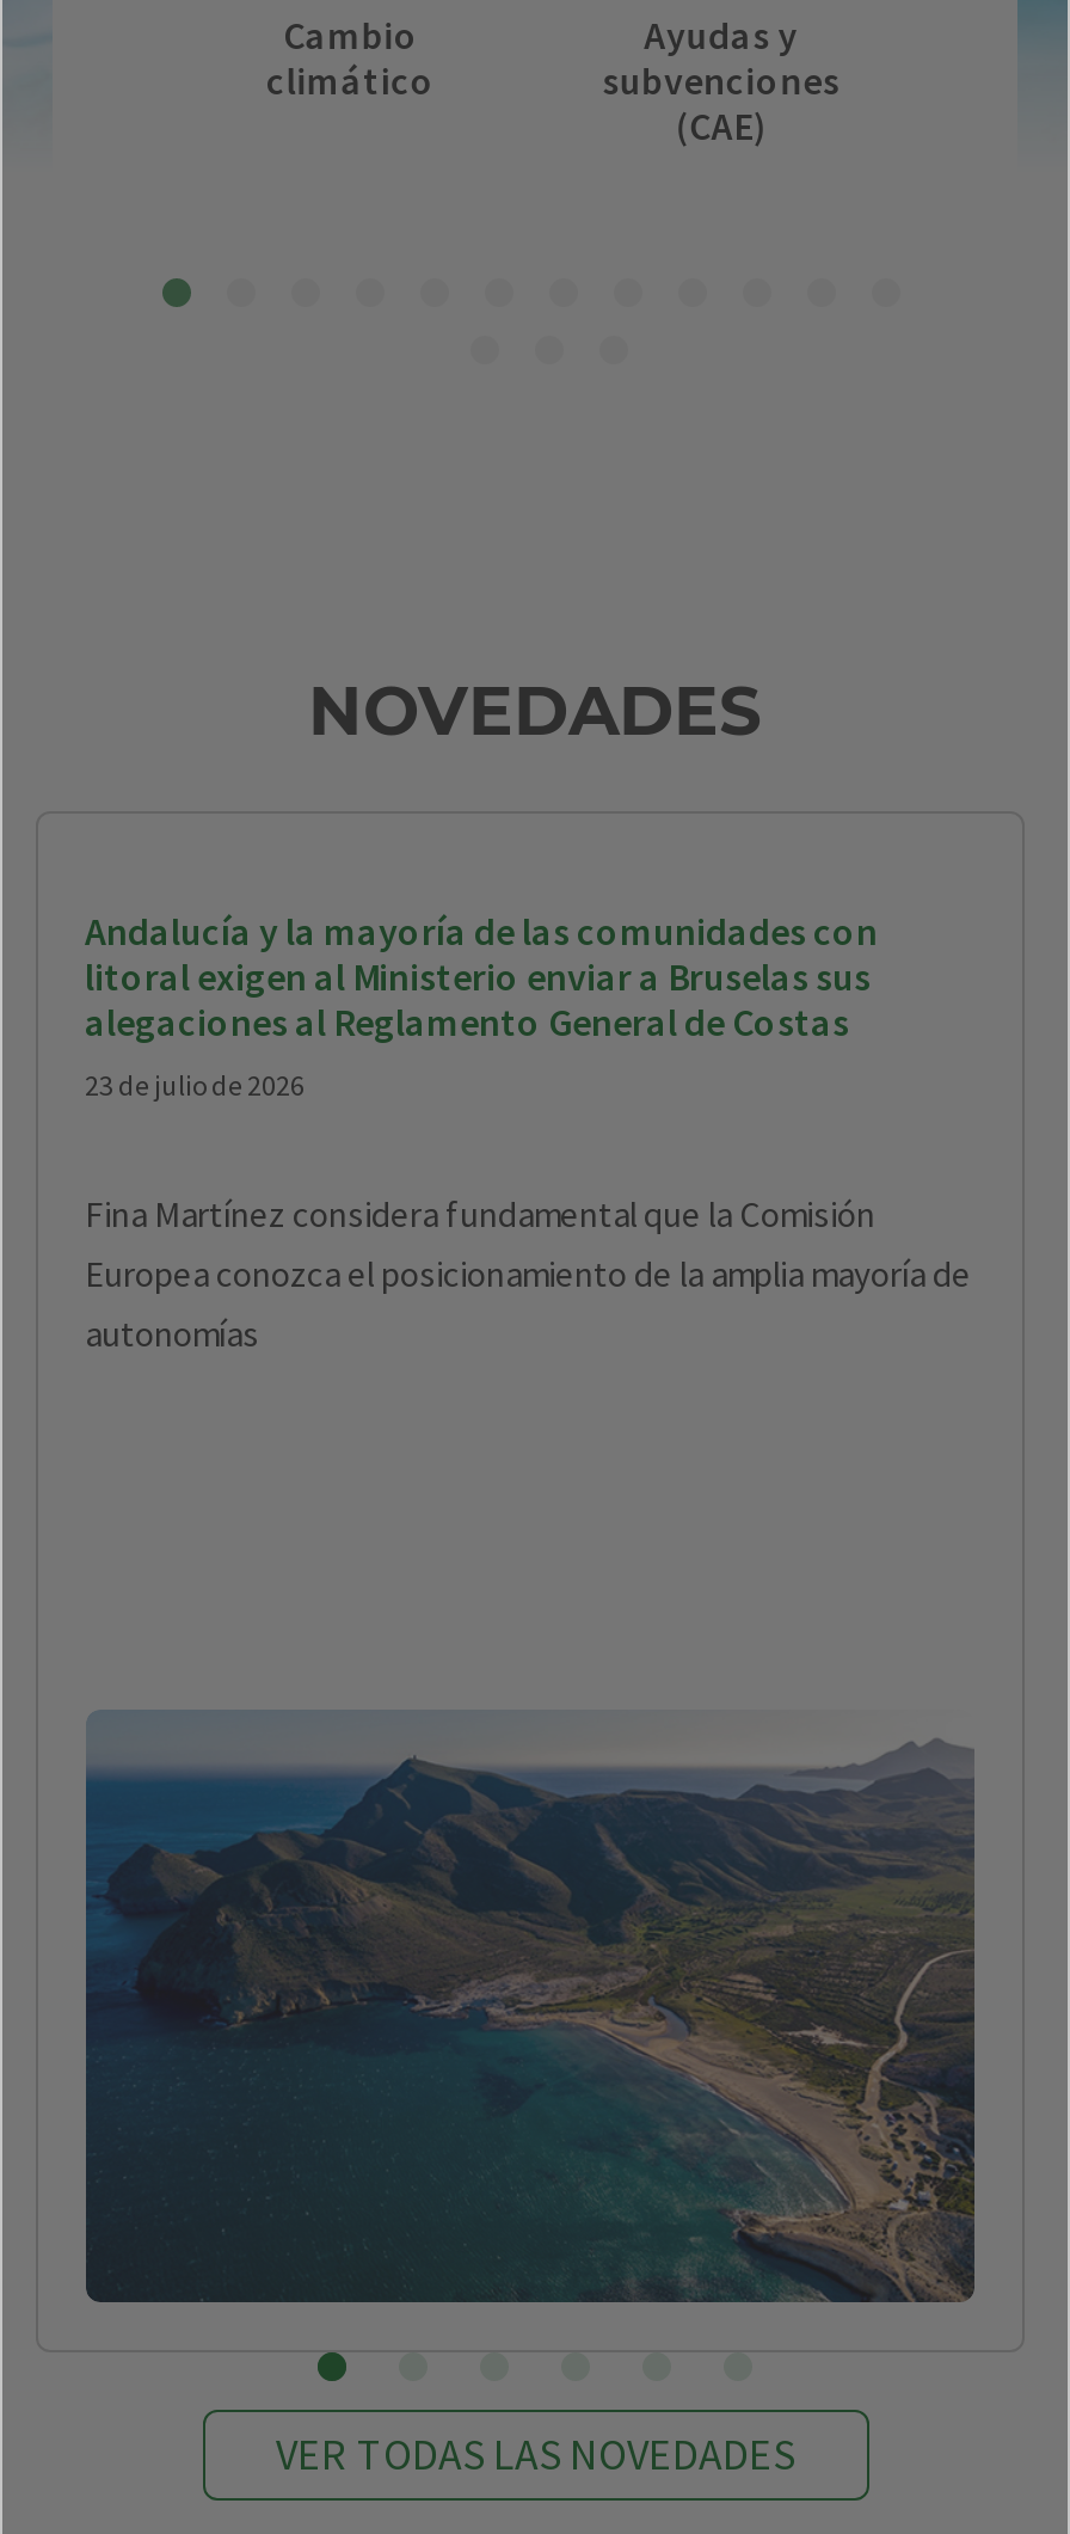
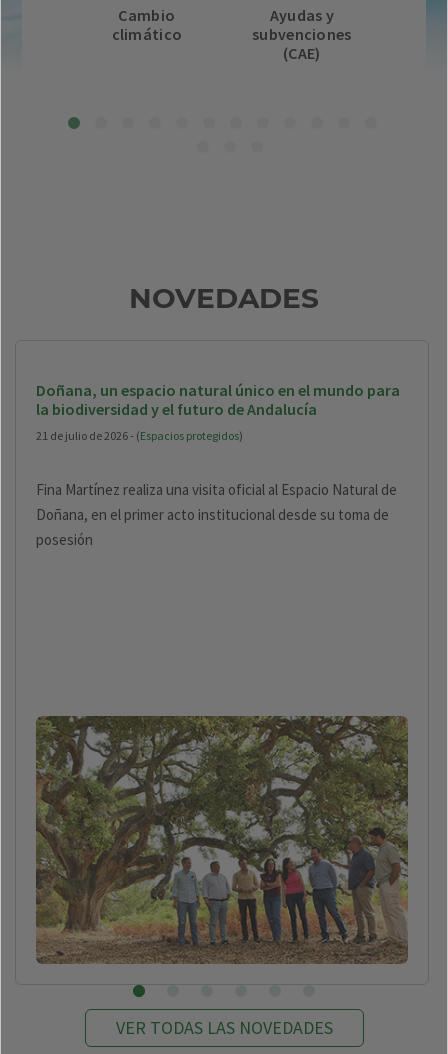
- Andalucía y la mayoría de las comunidades con
- litoral exigen al Ministerio enviar a Bruselas sus
- alegaciones al Reglamento General de Costas
- 23 de julio de 2026
+ Doñana, un espacio natural único en el mundo para
+ la biodiversidad y el futuro de Andalucía
+ 21 de julio de 2026 - (Espacios protegidos)

- Fina Martínez considera fundamental que la Comisión
- Europea conozca el posicionamiento de la amplia mayoría de
- autonomías
+ Fina Martínez realiza una visita oficial al Espacio Natural de
+ Doñana, en el primer acto institucional desde su toma de
+ posesión

- [image]
+ [image]
